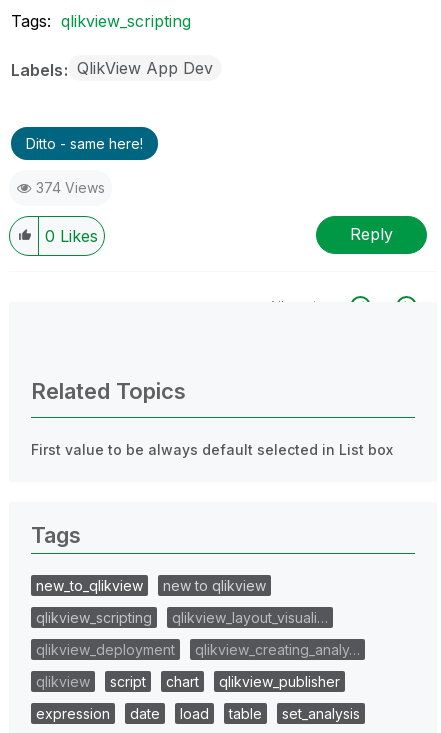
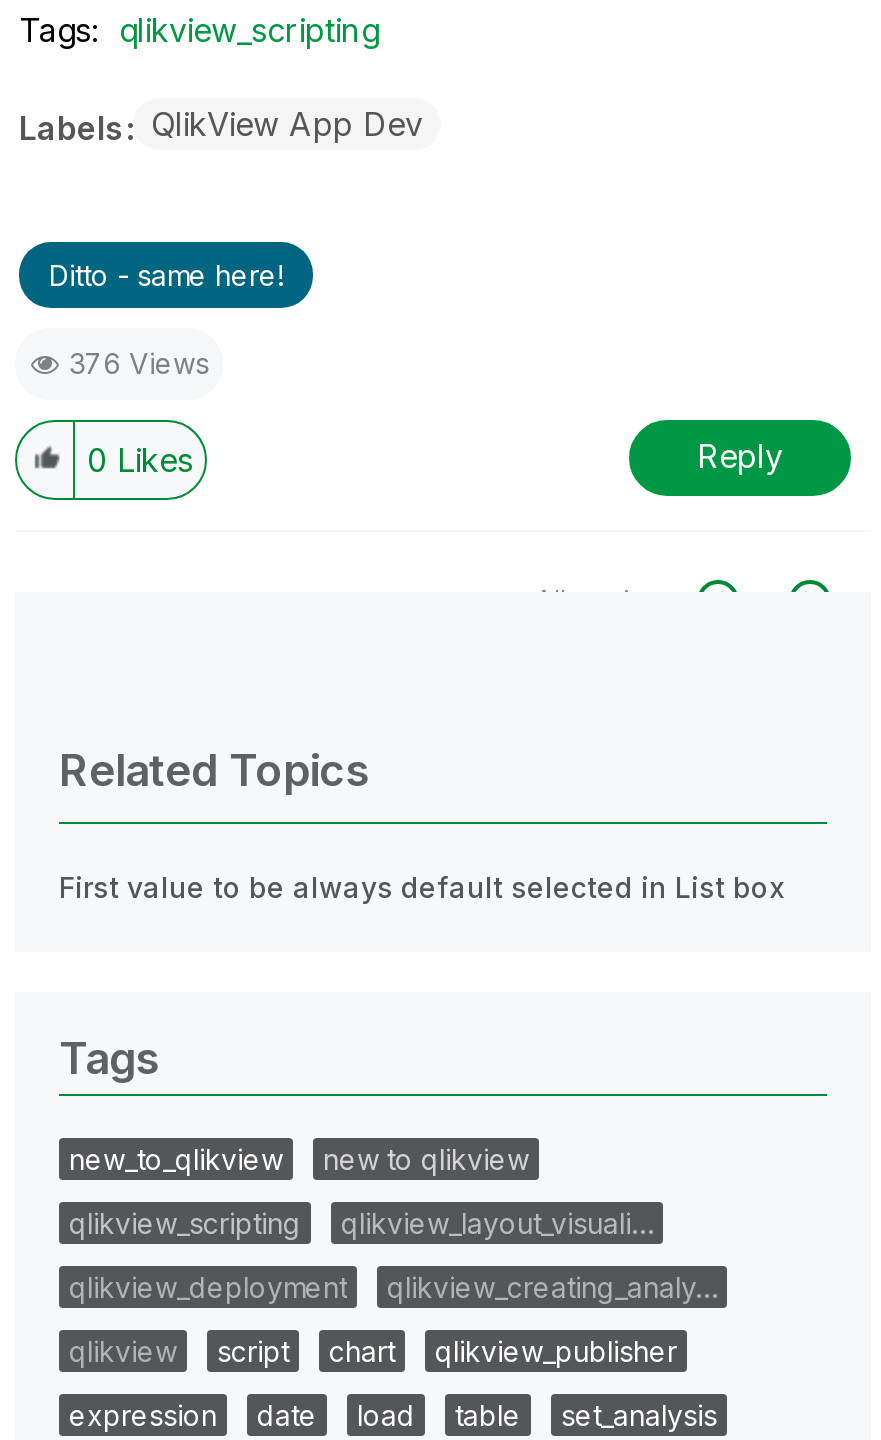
- 374 Views
+ 376 Views
